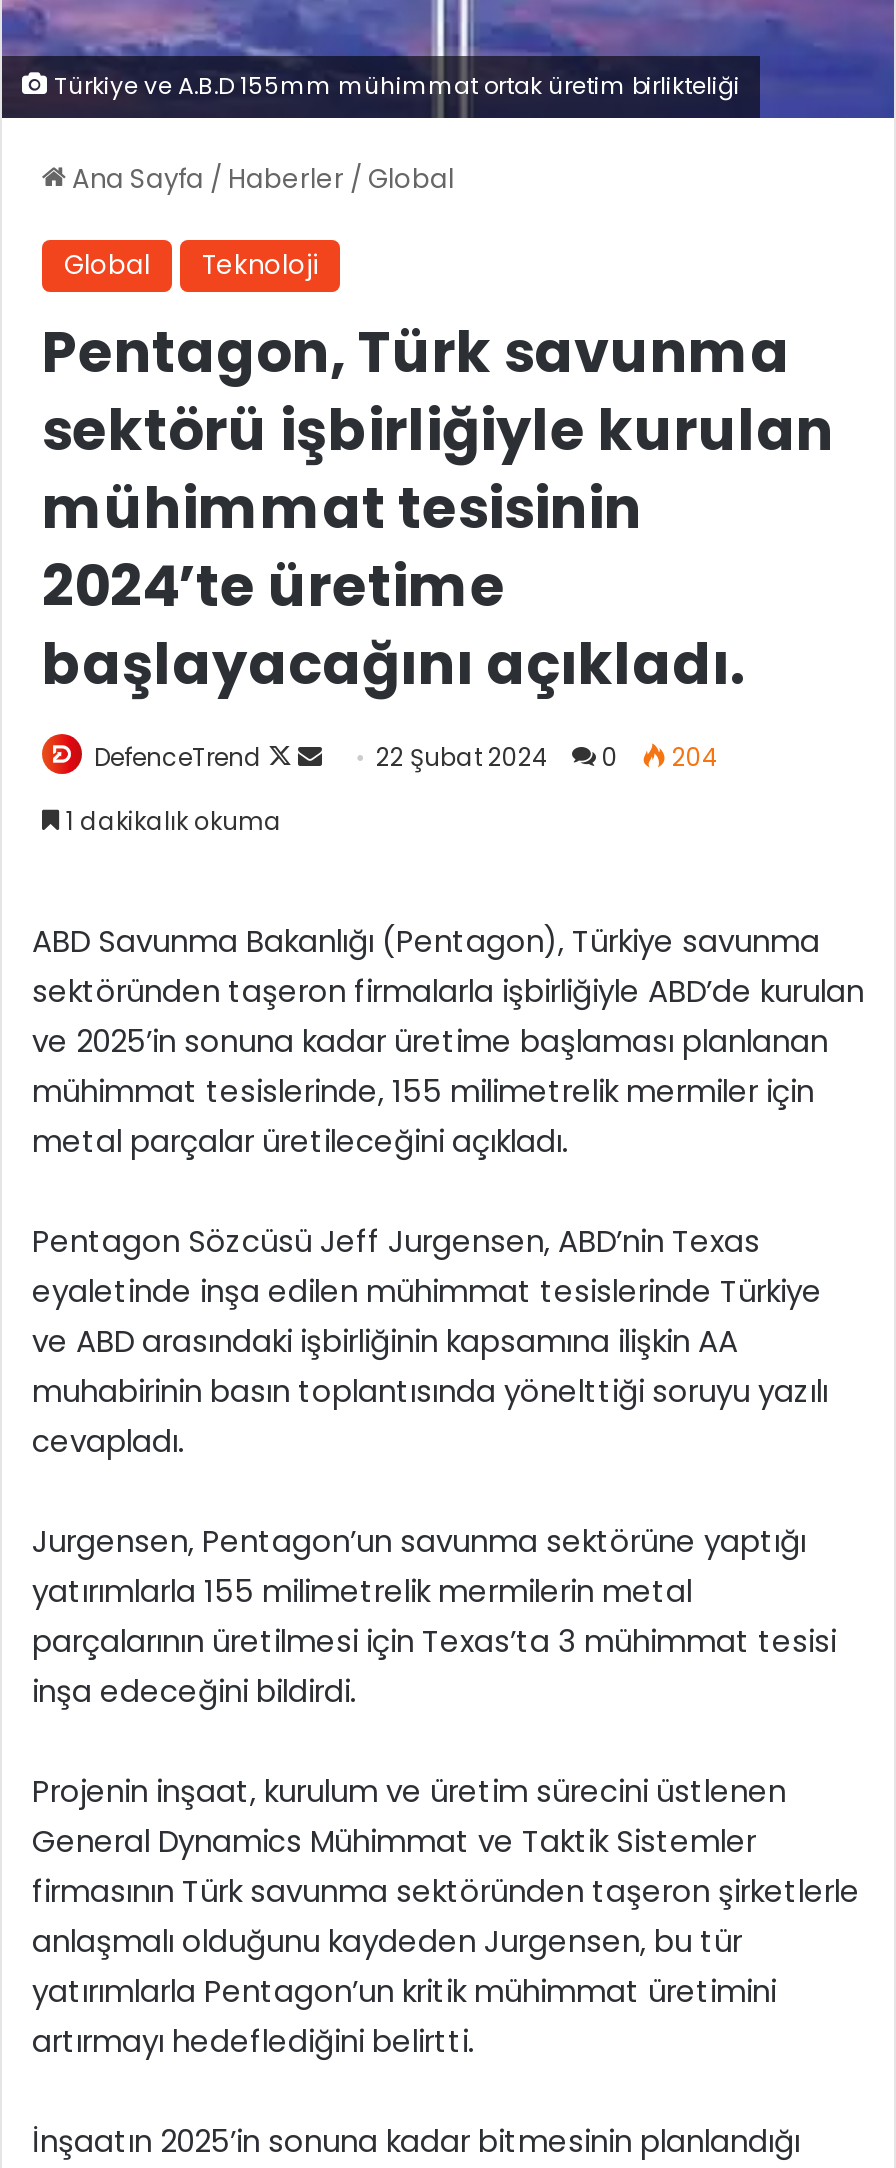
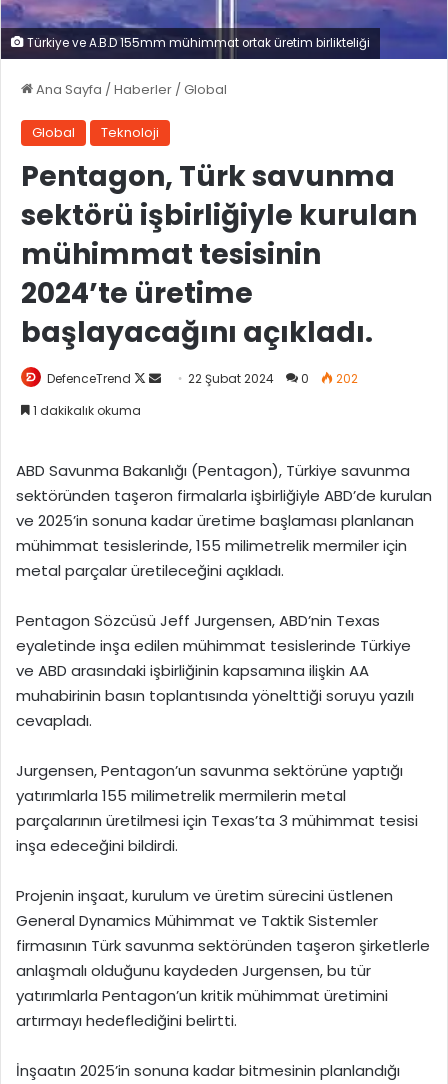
- 204
+ 202
